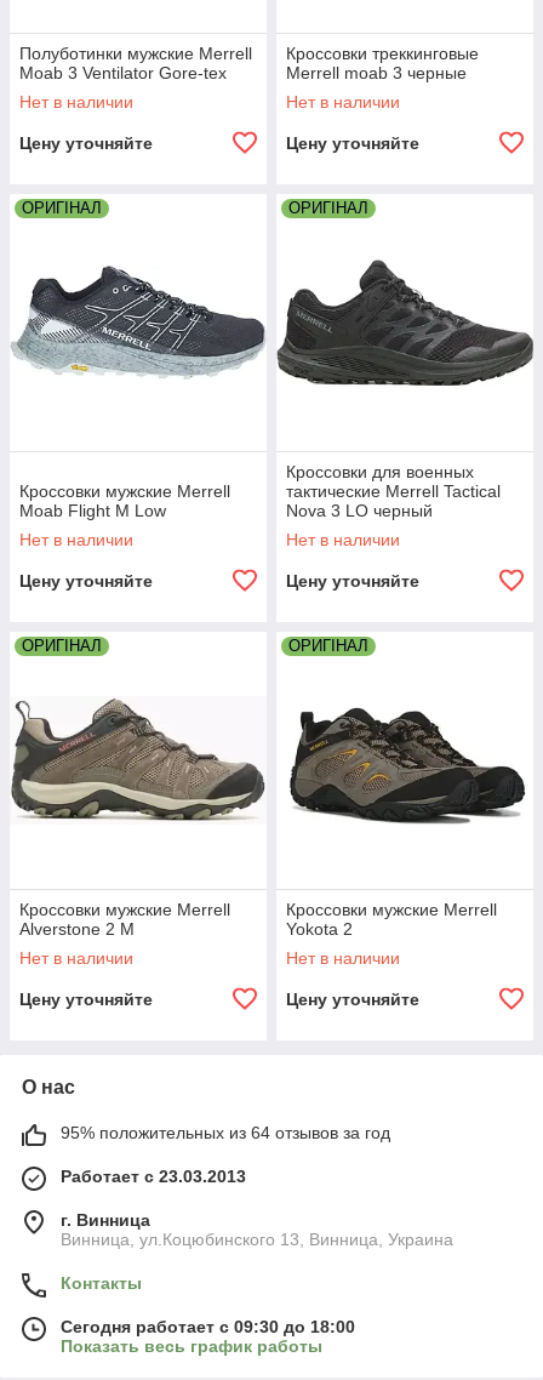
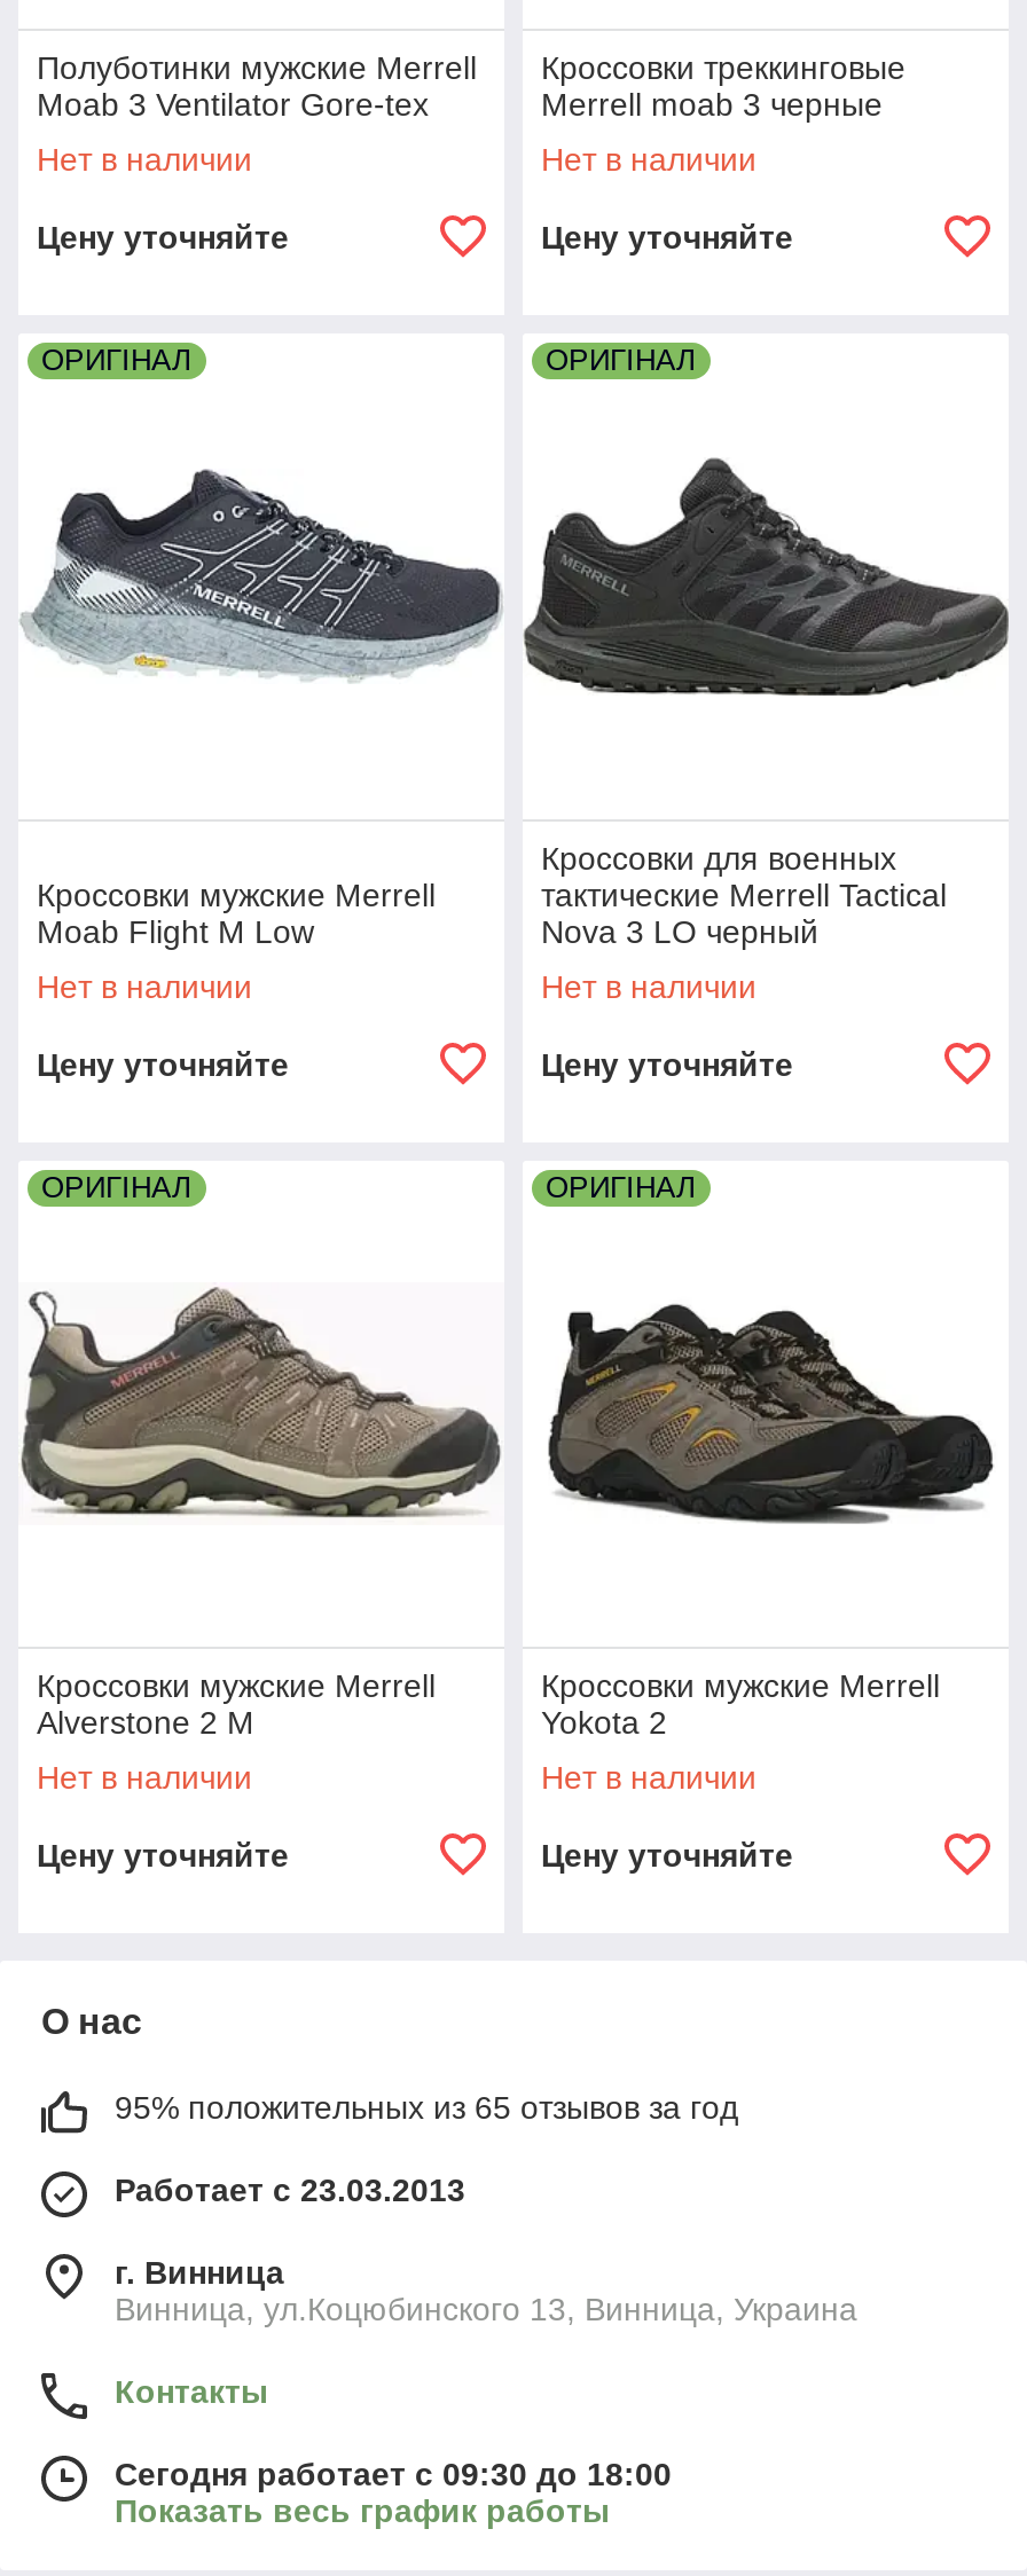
- 95% положительных из 64 отзывов за год
+ 95% положительных из 65 отзывов за год
